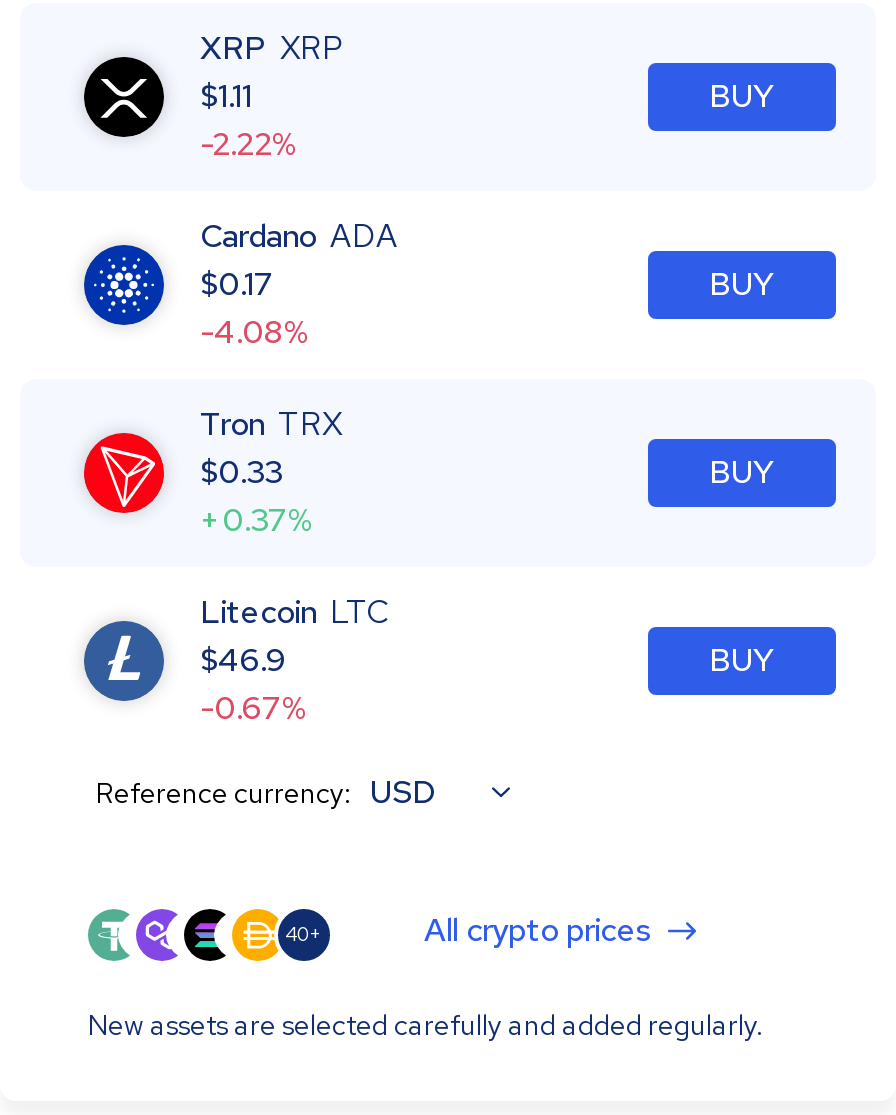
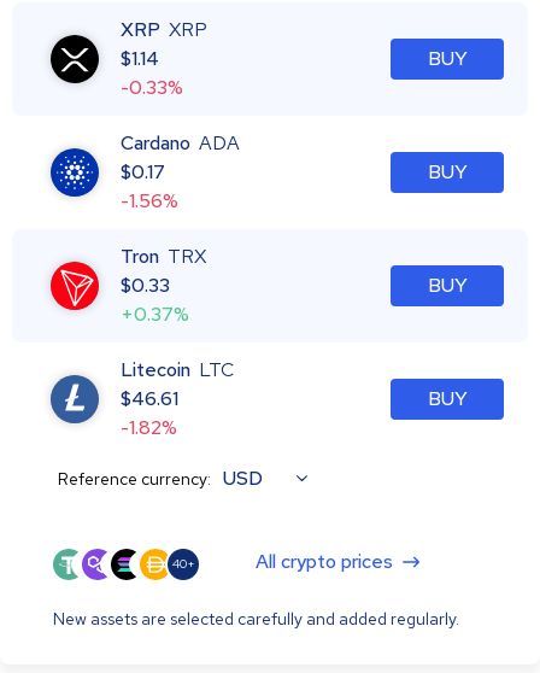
- $1.11
+ $1.14

- -2.22%
+ -0.33%

- -4.08%
+ -1.56%

- $46.9
+ $46.61

- -0.67%
+ -1.82%
